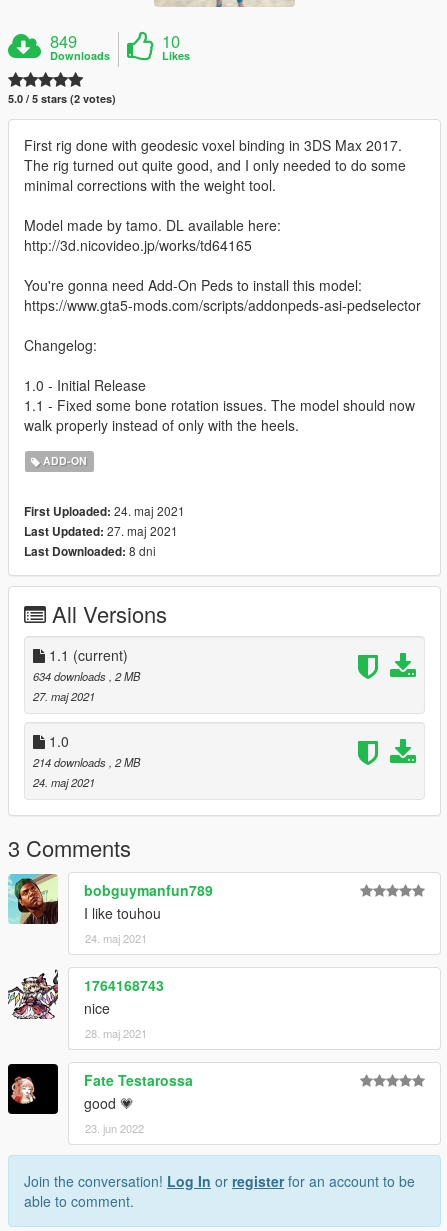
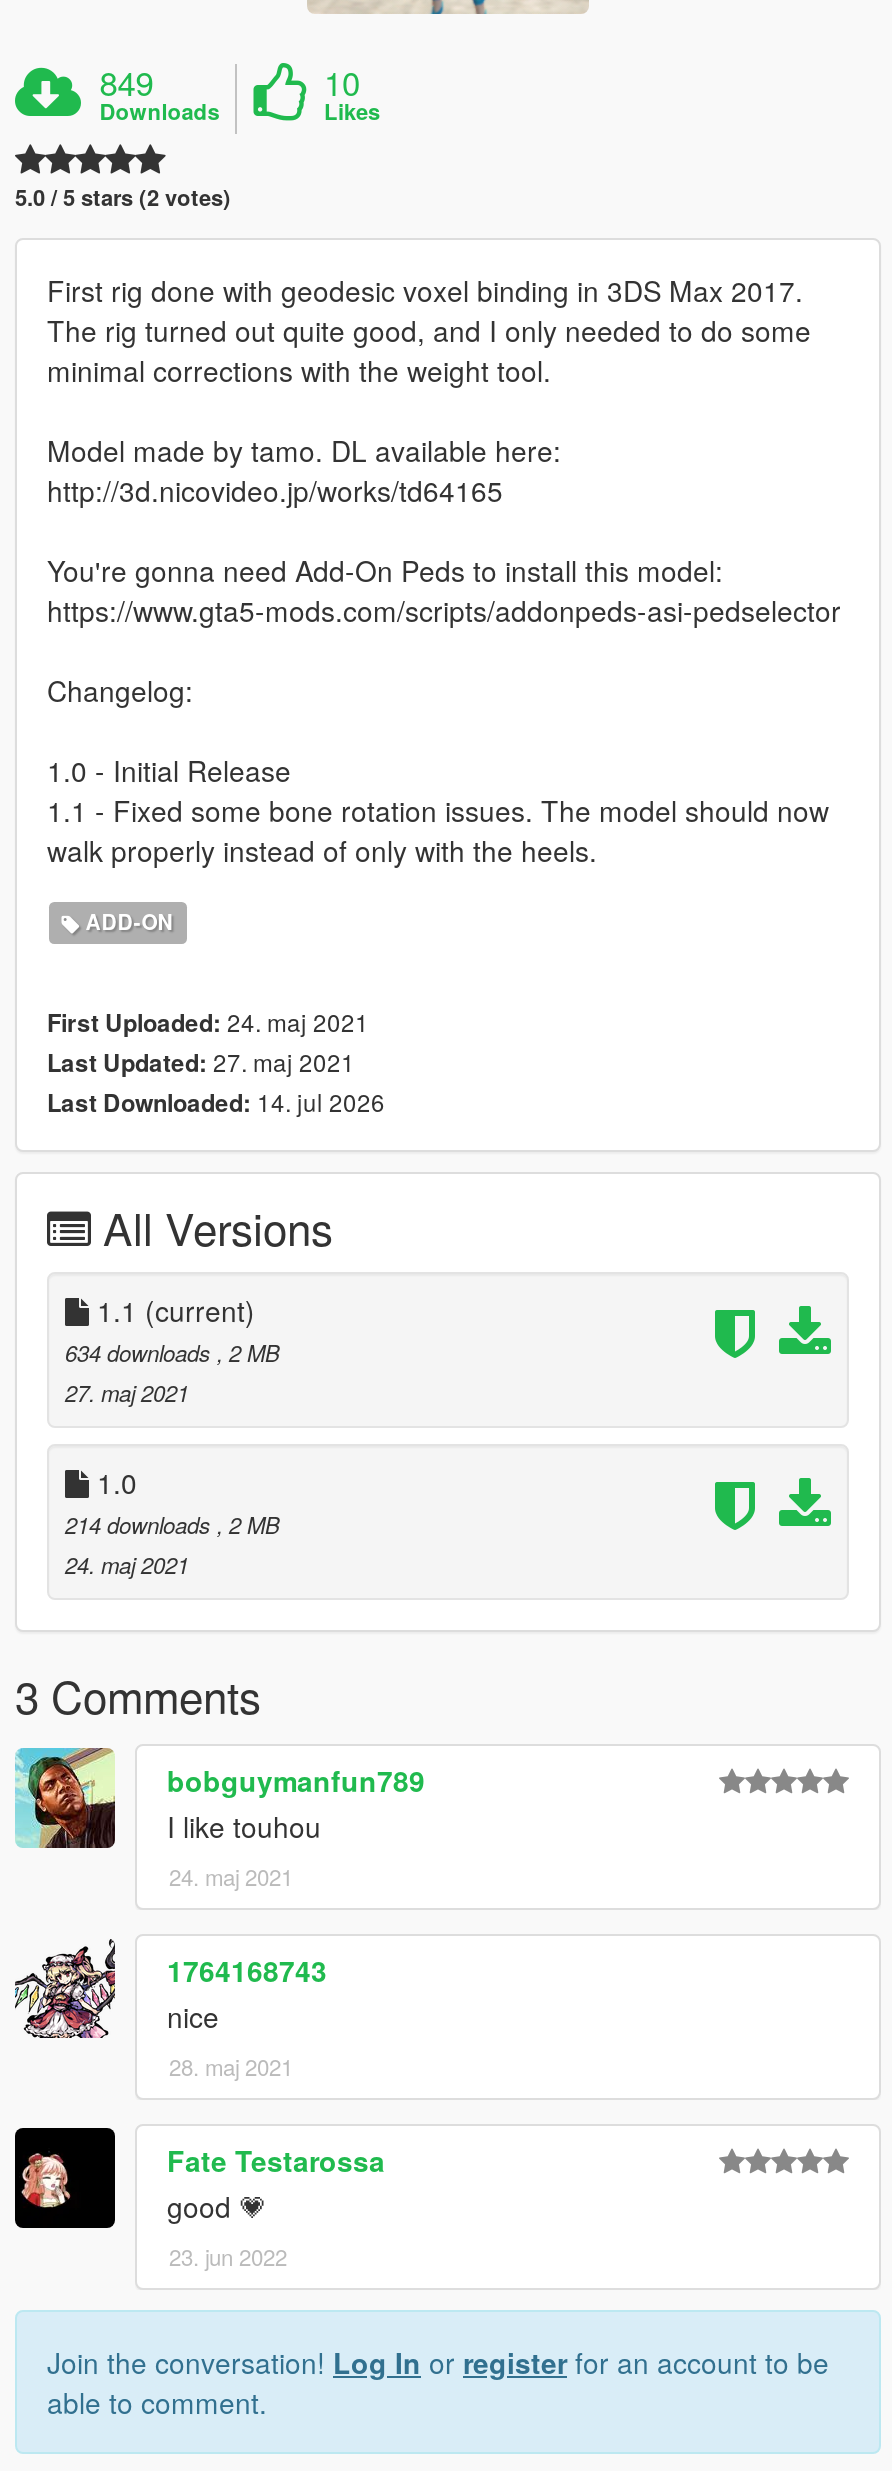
- Last Downloaded: 8 dni
+ Last Downloaded: 14. jul 2026
